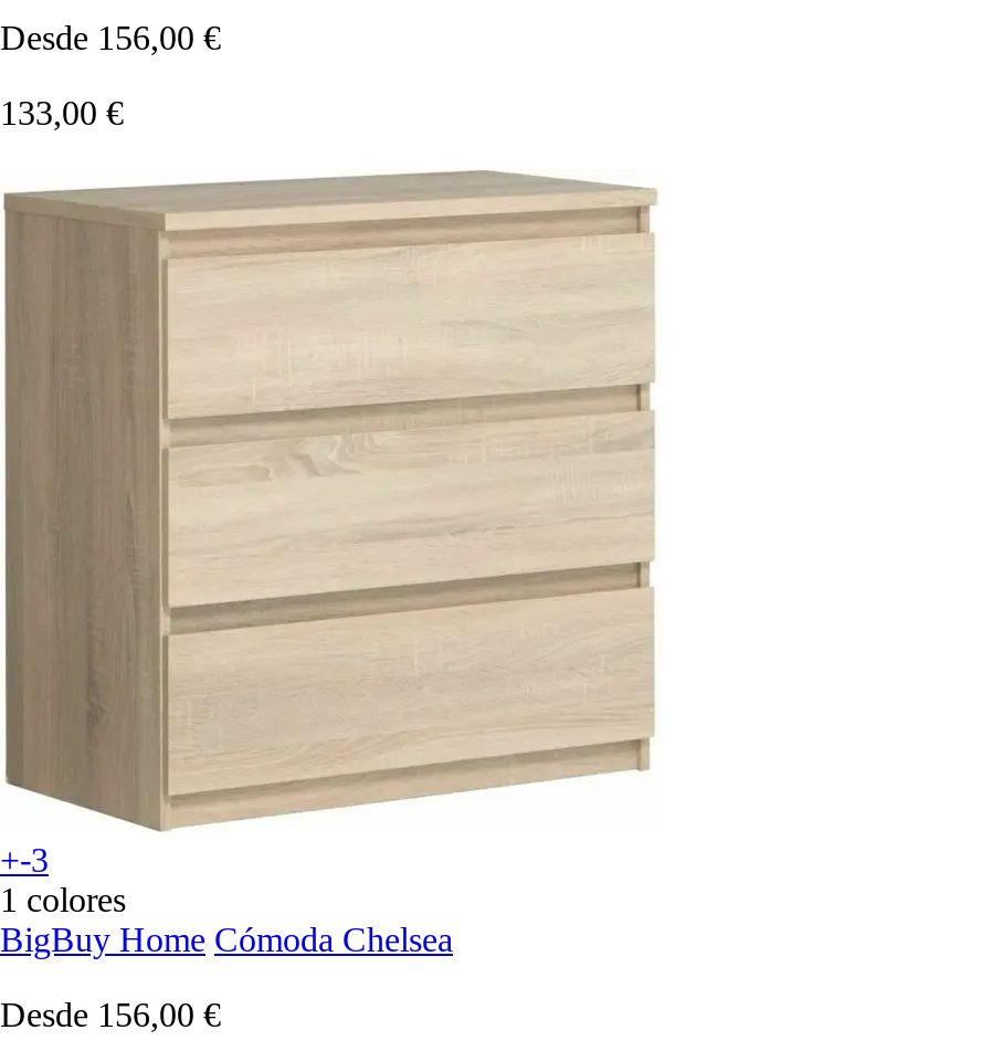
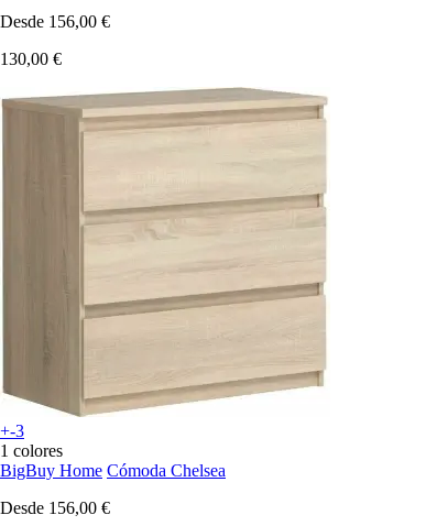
- 133,00 €
+ 130,00 €
